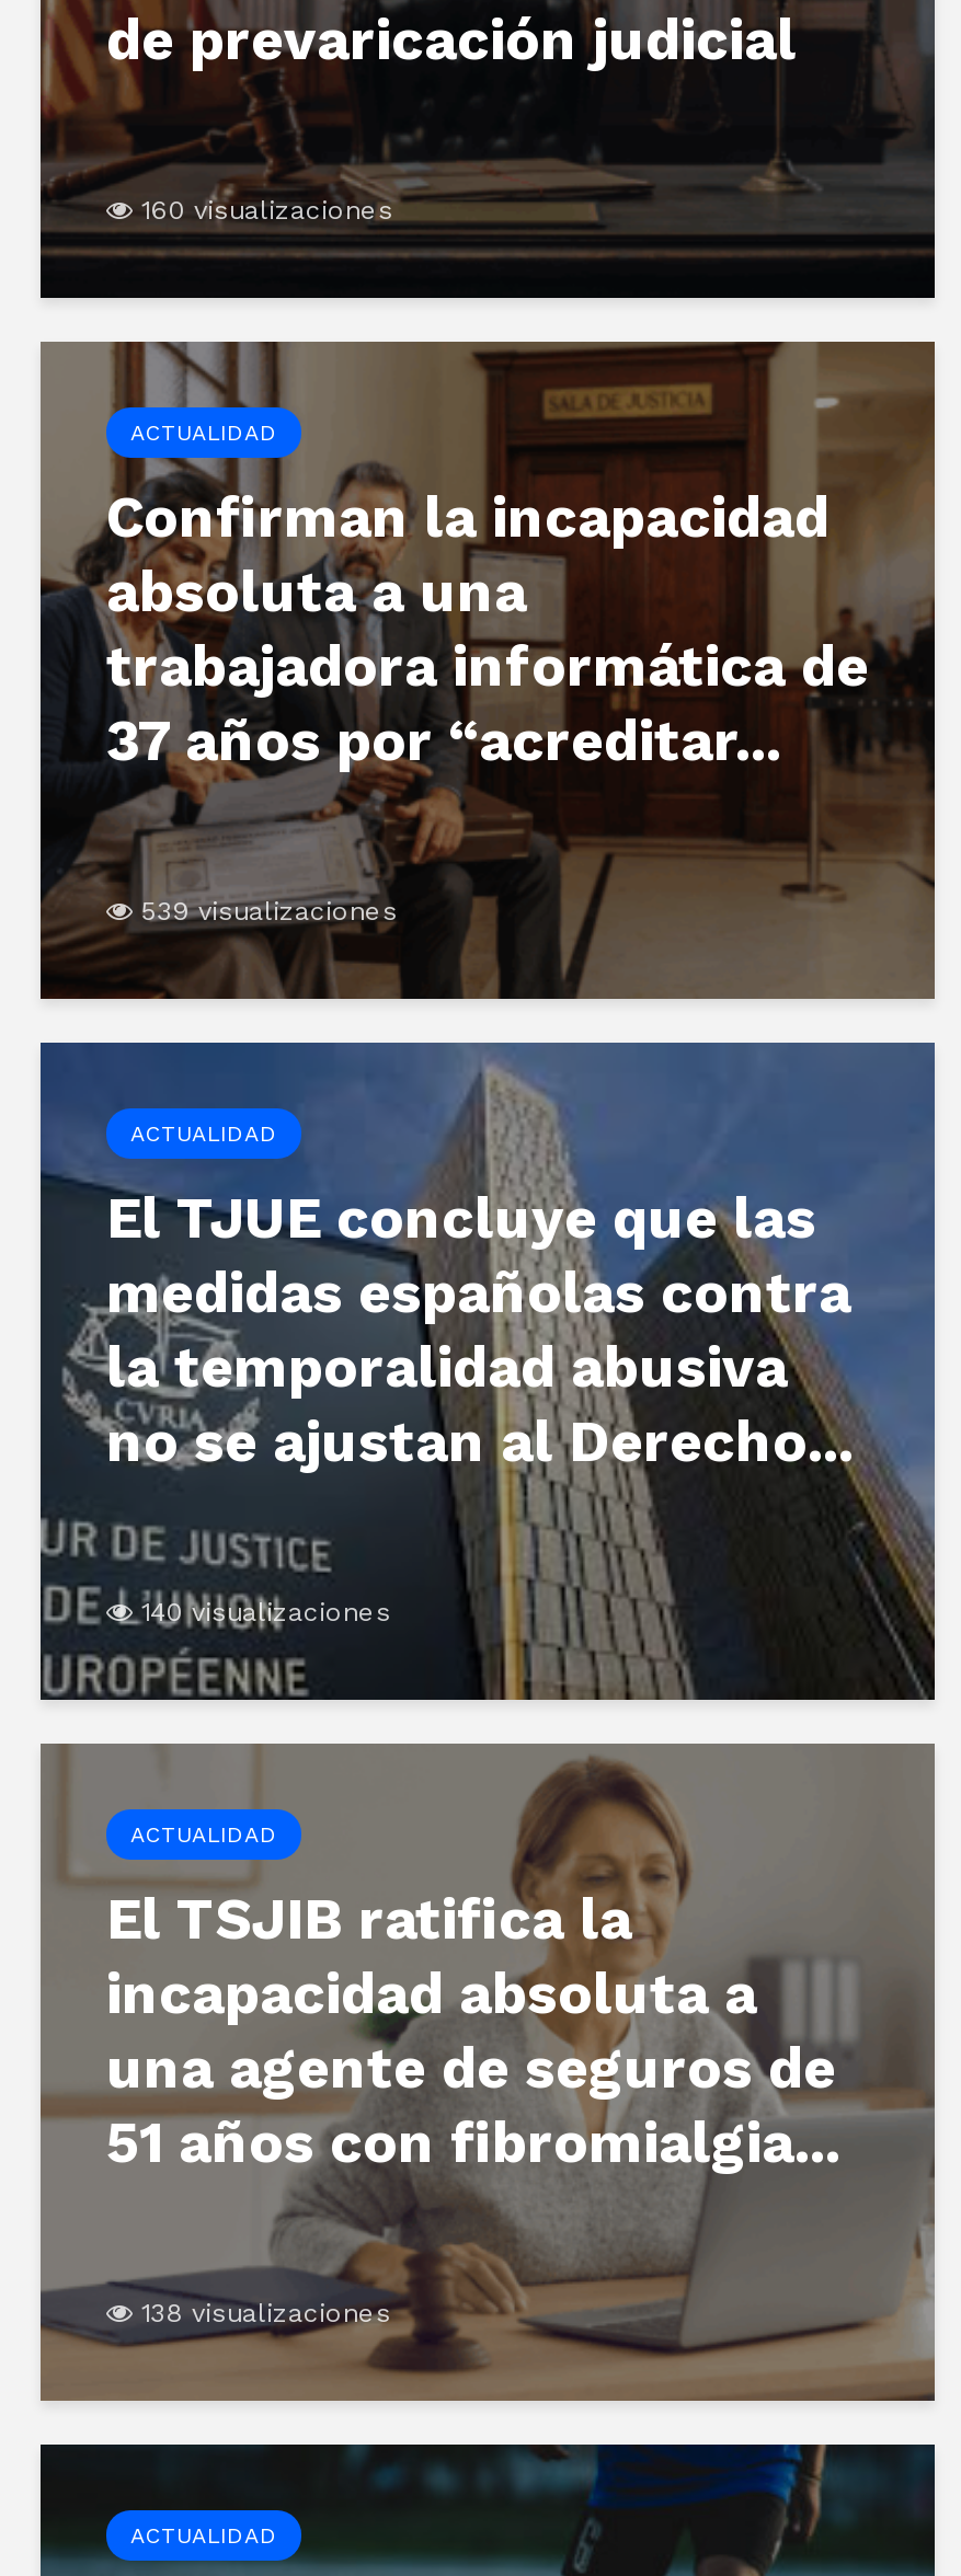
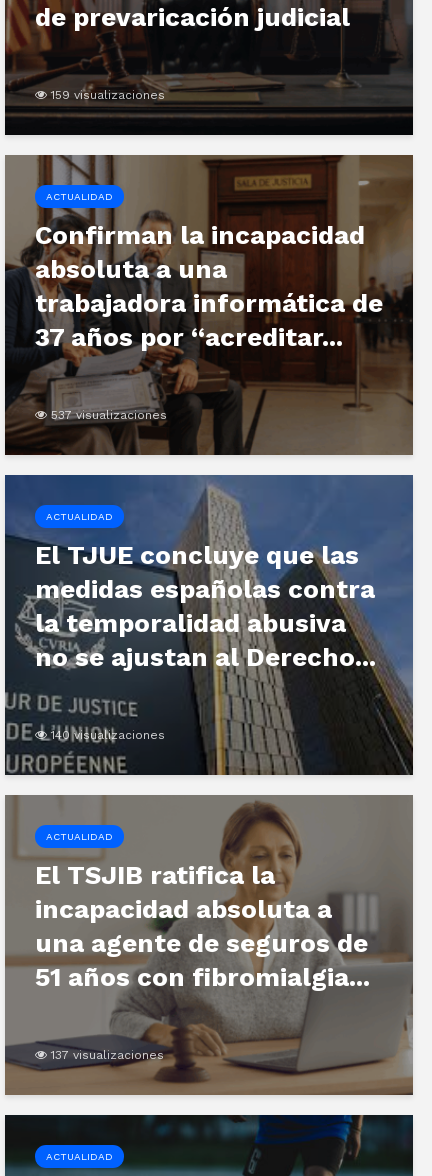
- 160 visualizaciones
+ 159 visualizaciones

- 539 visualizaciones
+ 537 visualizaciones

- 138 visualizaciones
+ 137 visualizaciones
